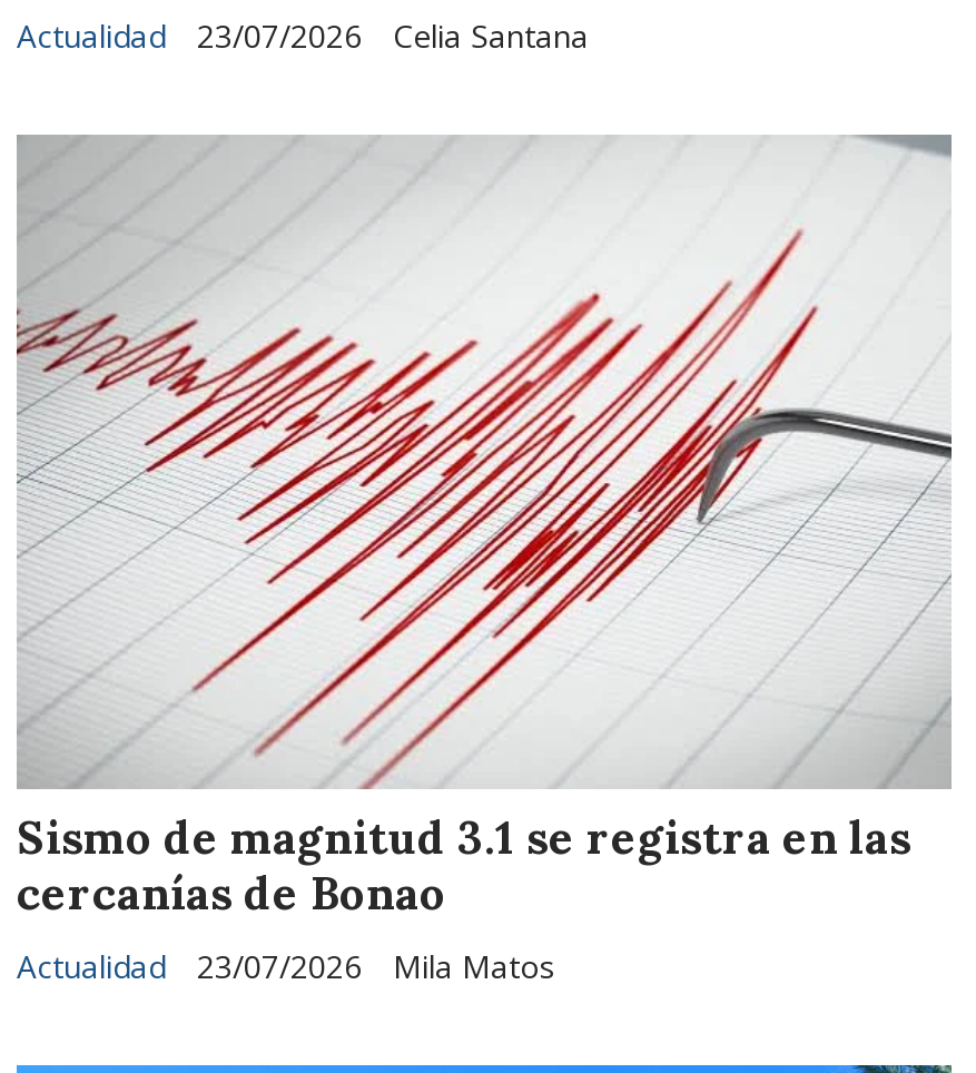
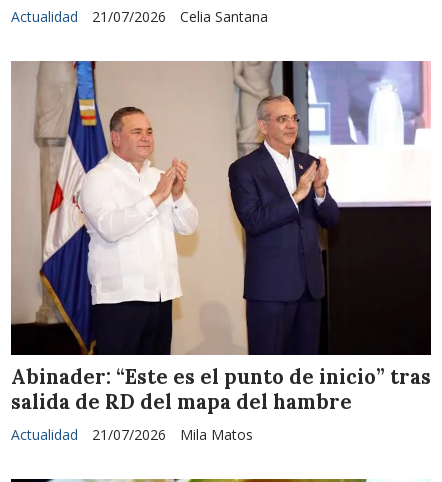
- Actualidad 23/07/2026 Celia Santana
+ Actualidad 21/07/2026 Celia Santana

- [image]
- Sismo de magnitud 3.1 se registra en las
- cercanías de Bonao
+ [image]
+ Abinader: “Este es el punto de inicio” tras
+ salida de RD del mapa del hambre

- Actualidad 23/07/2026 Mila Matos
+ Actualidad 21/07/2026 Mila Matos
